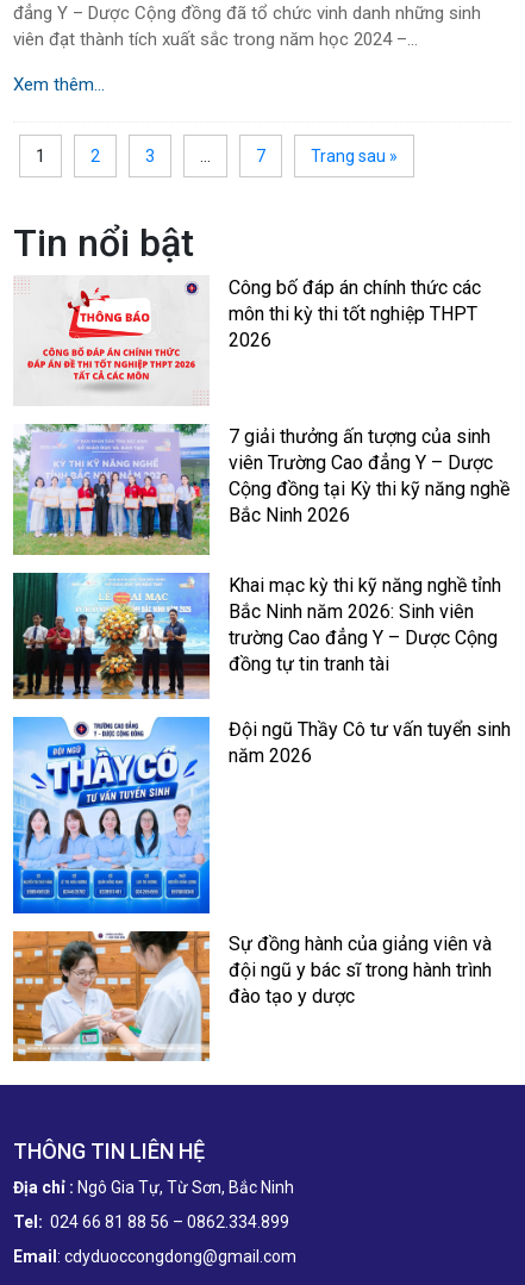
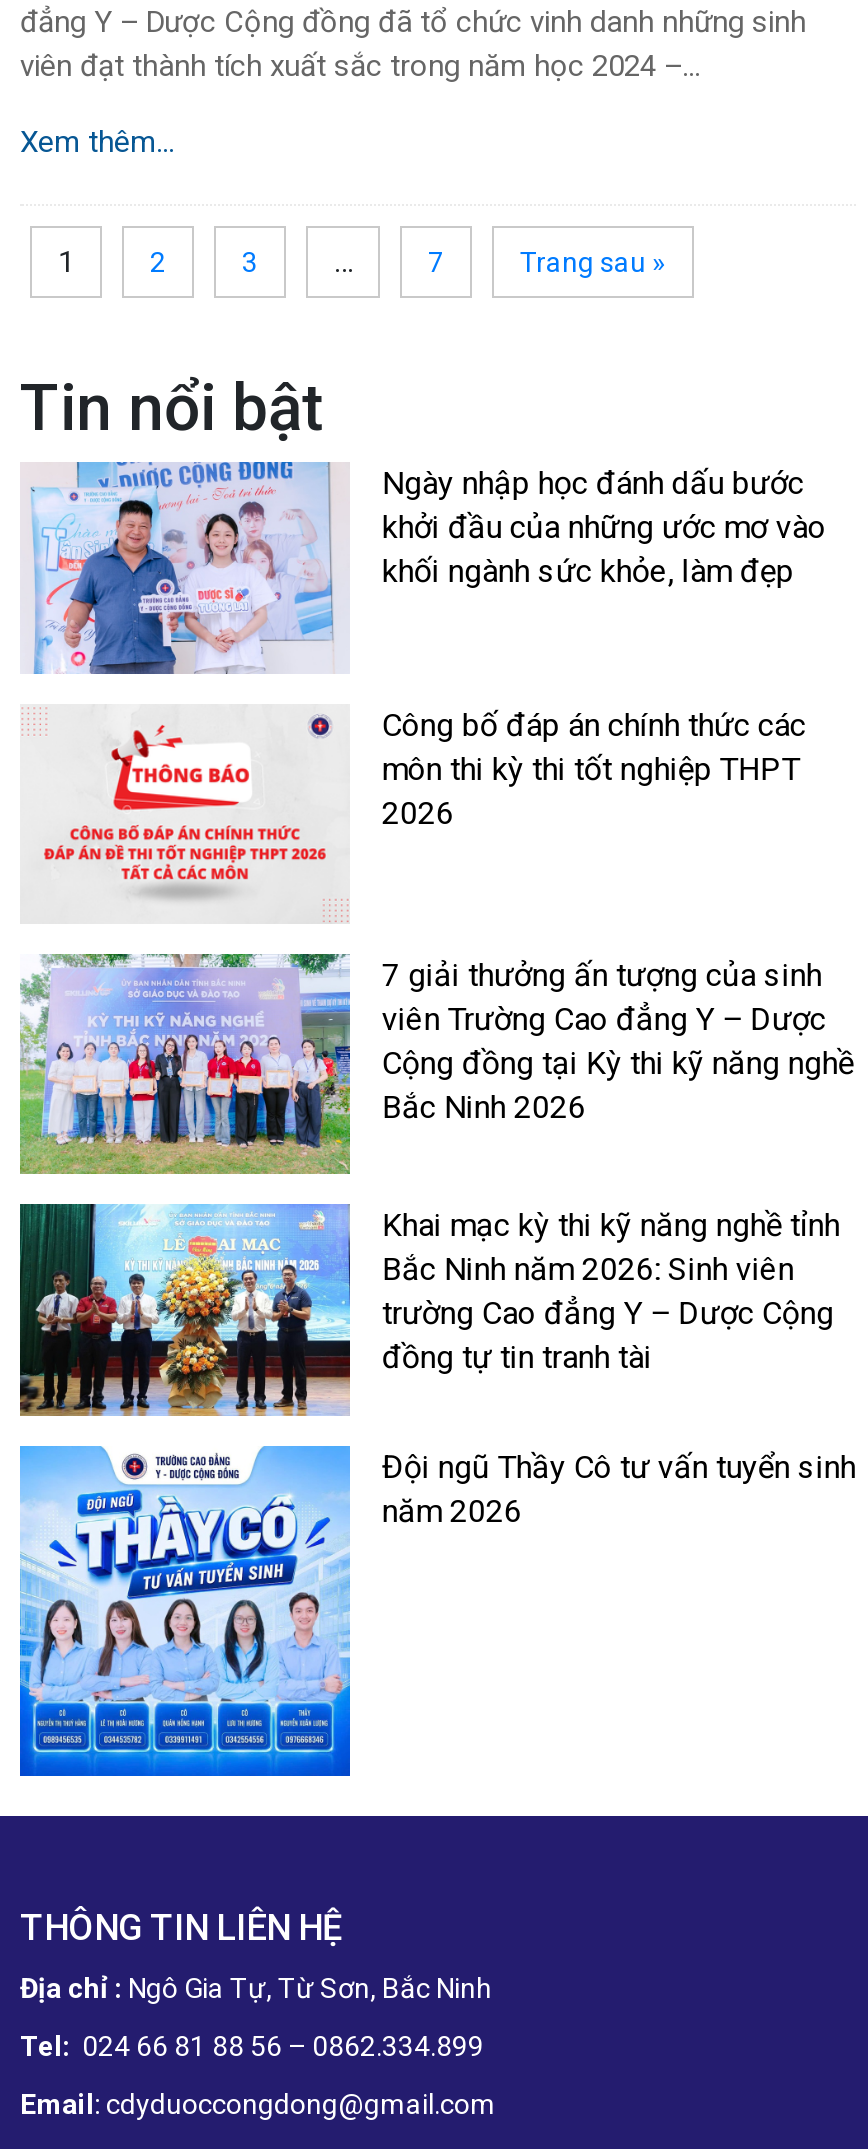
+ [image]
+ Ngày nhập học đánh dấu bước
+ khởi đầu của những ước mơ vào
+ khối ngành sức khỏe, làm đẹp

moved down: [image] | Công bố đáp án chính thức các | môn thi kỳ thi tốt nghiệp THPT | ... | Đội ngũ Thầy Cô tư vấn tuyển sinh | năm 2026

moved down: [image]

- [image]
- Sự đồng hành của giảng viên và
- đội ngũ y bác sĩ trong hành trình
- đào tạo y dược
